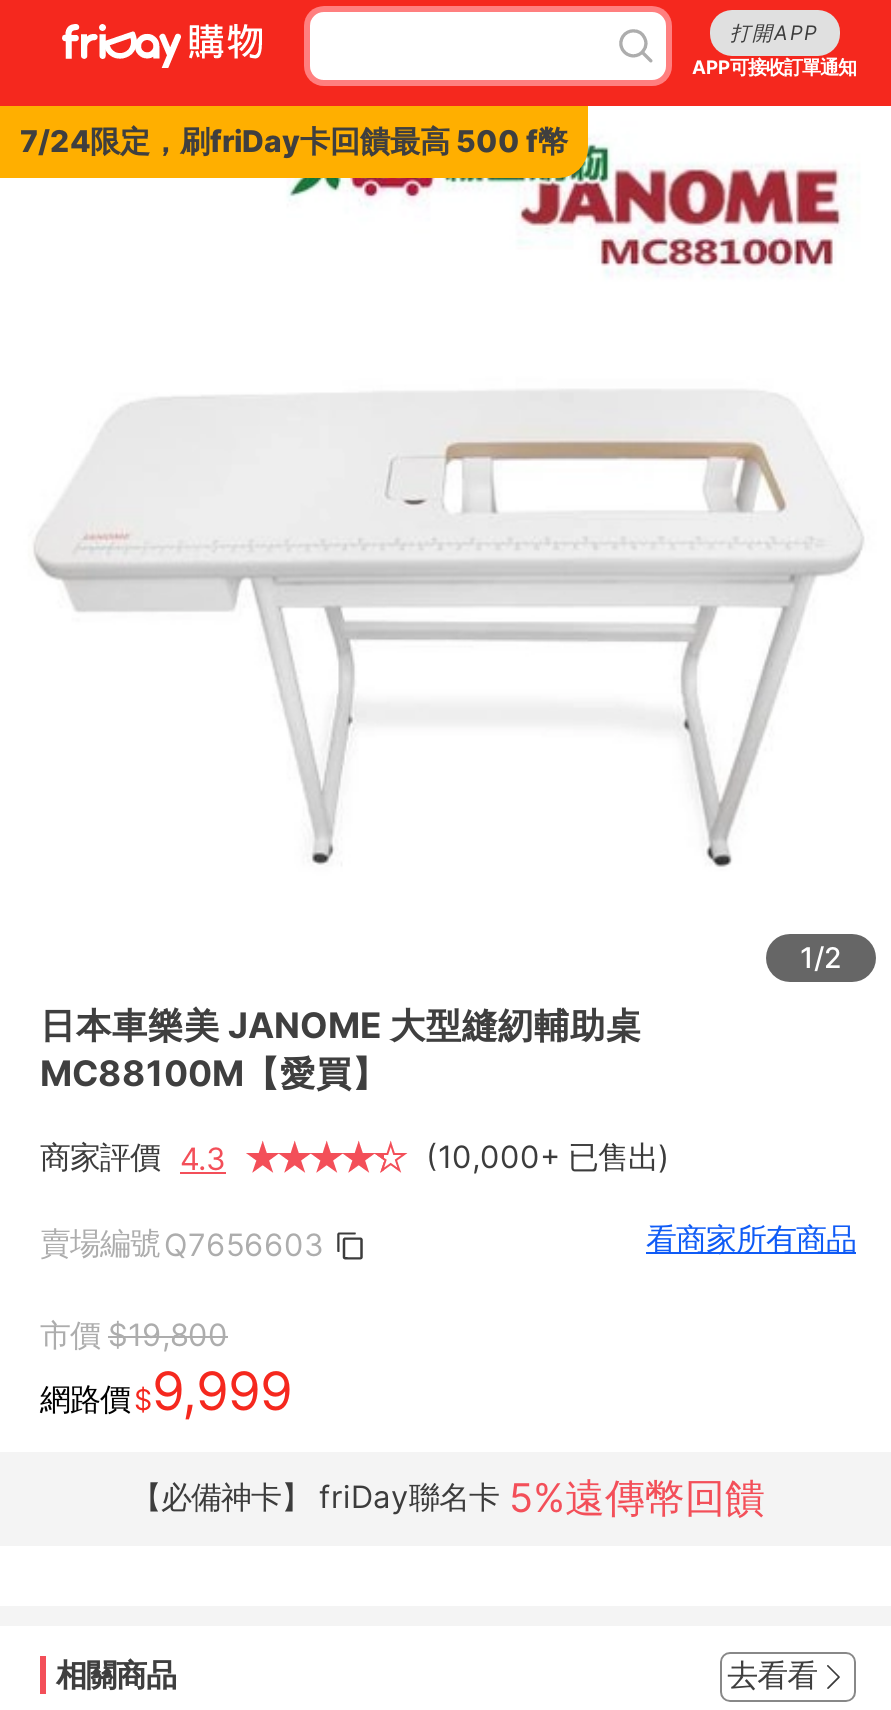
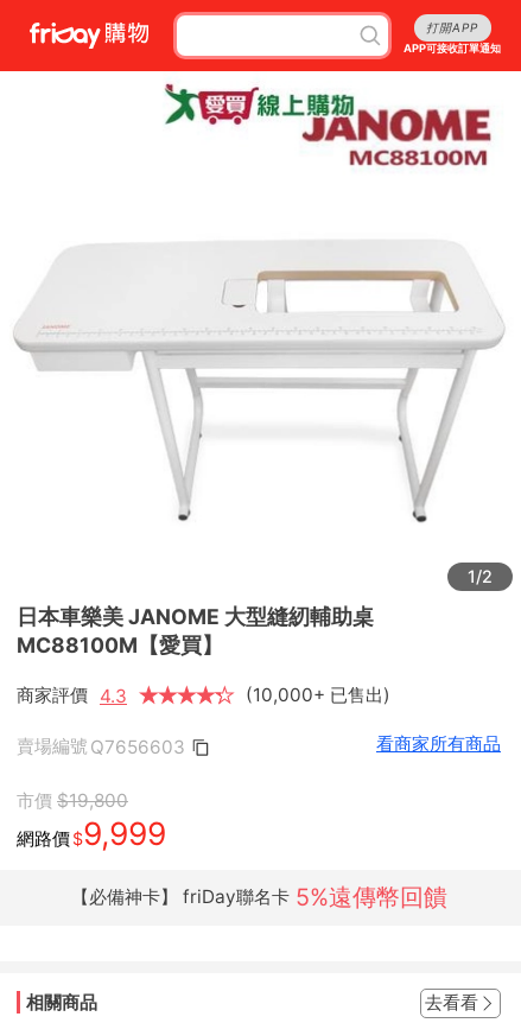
- 7/24限定，刷friDay卡回饋最高 500 f幣
